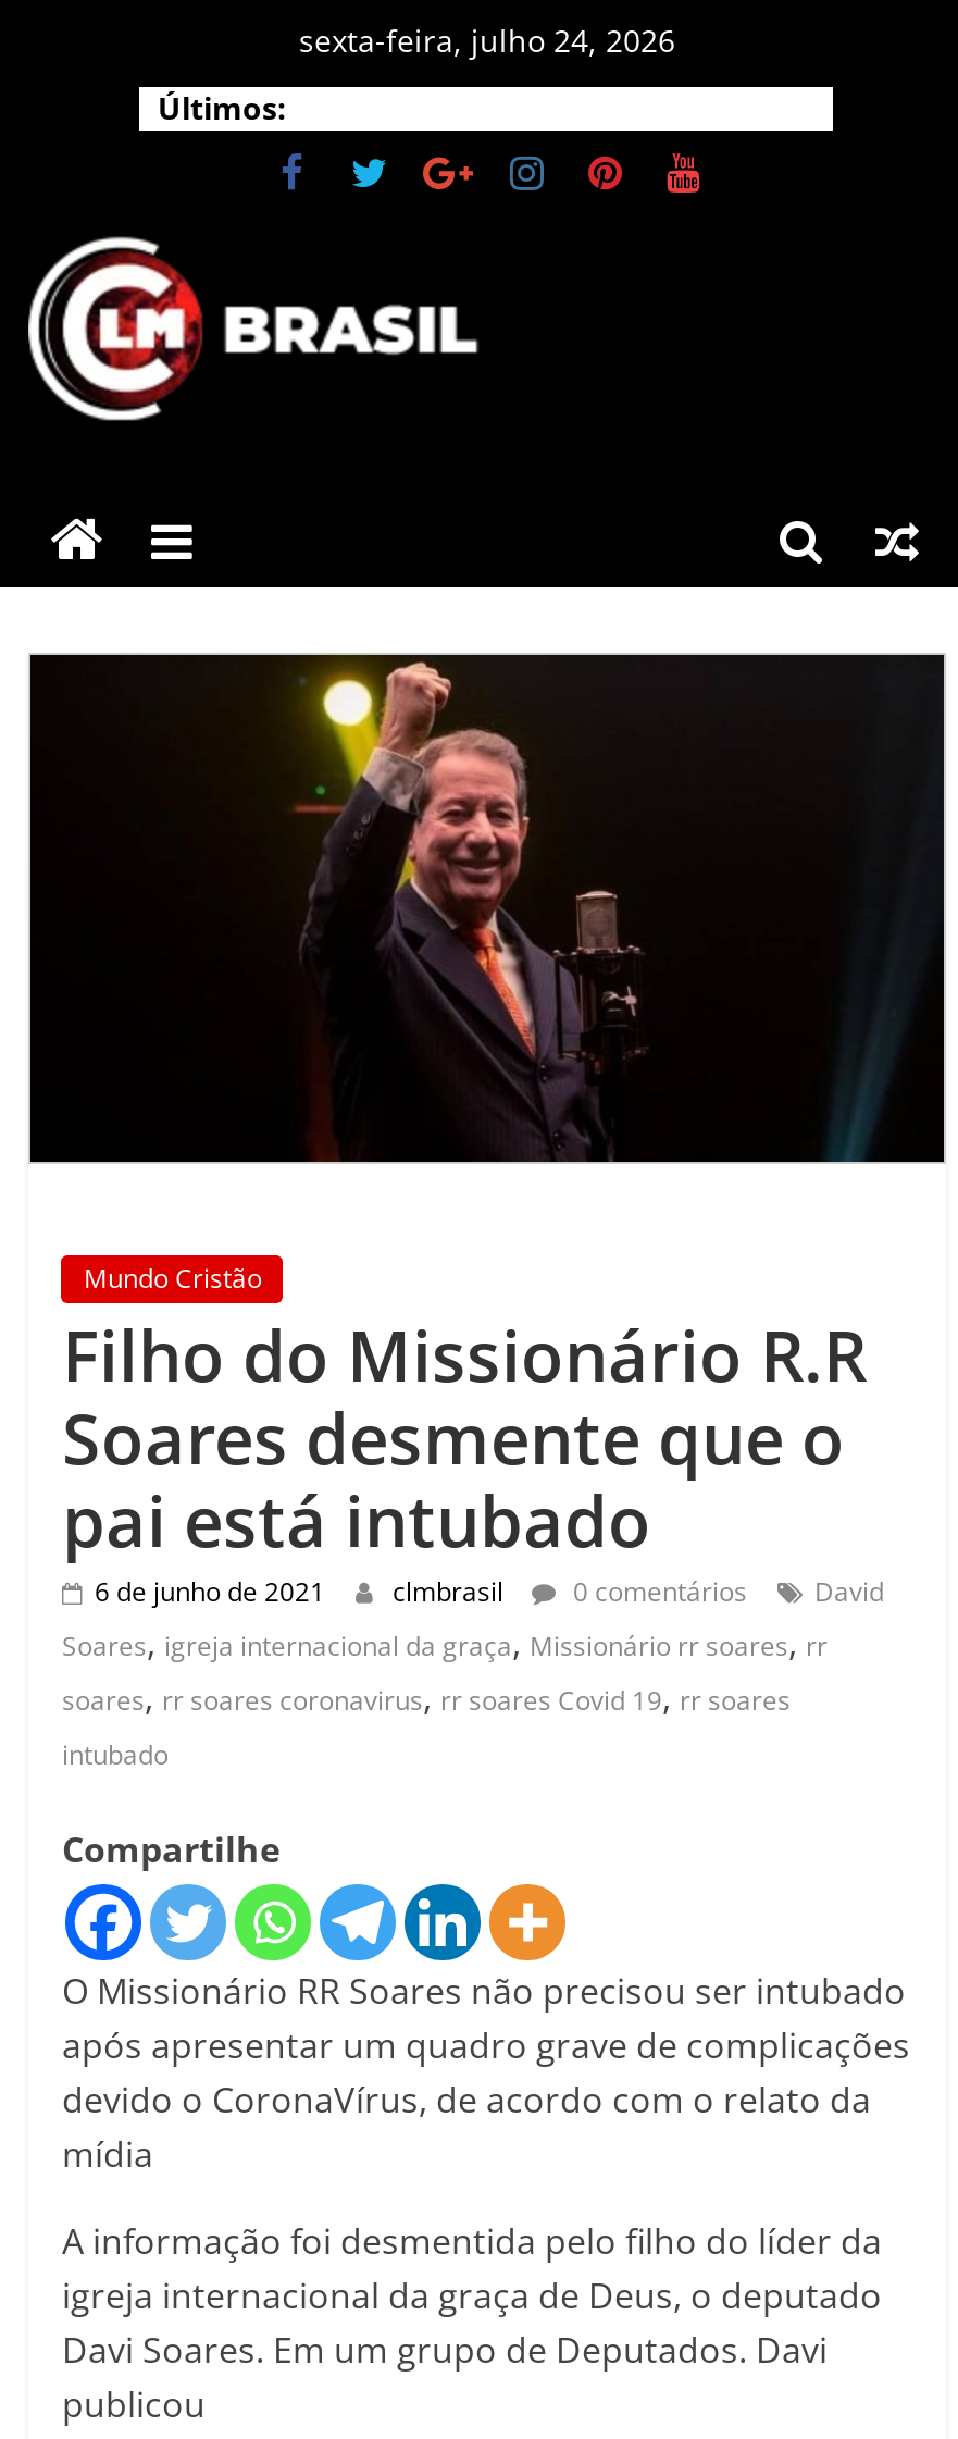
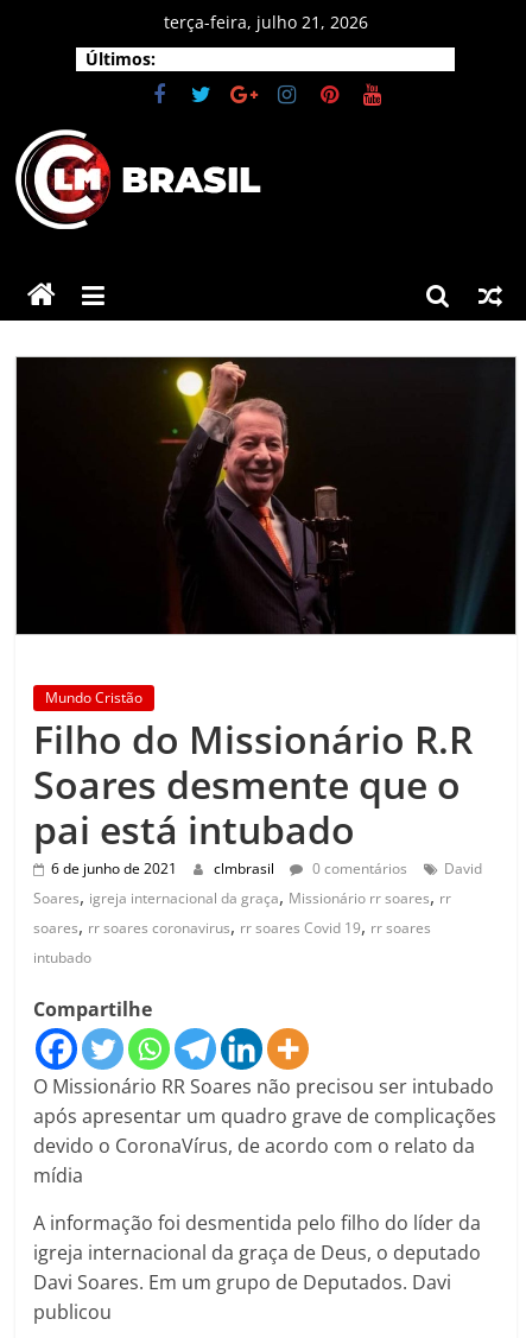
- sexta-feira, julho 24, 2026
+ terça-feira, julho 21, 2026
